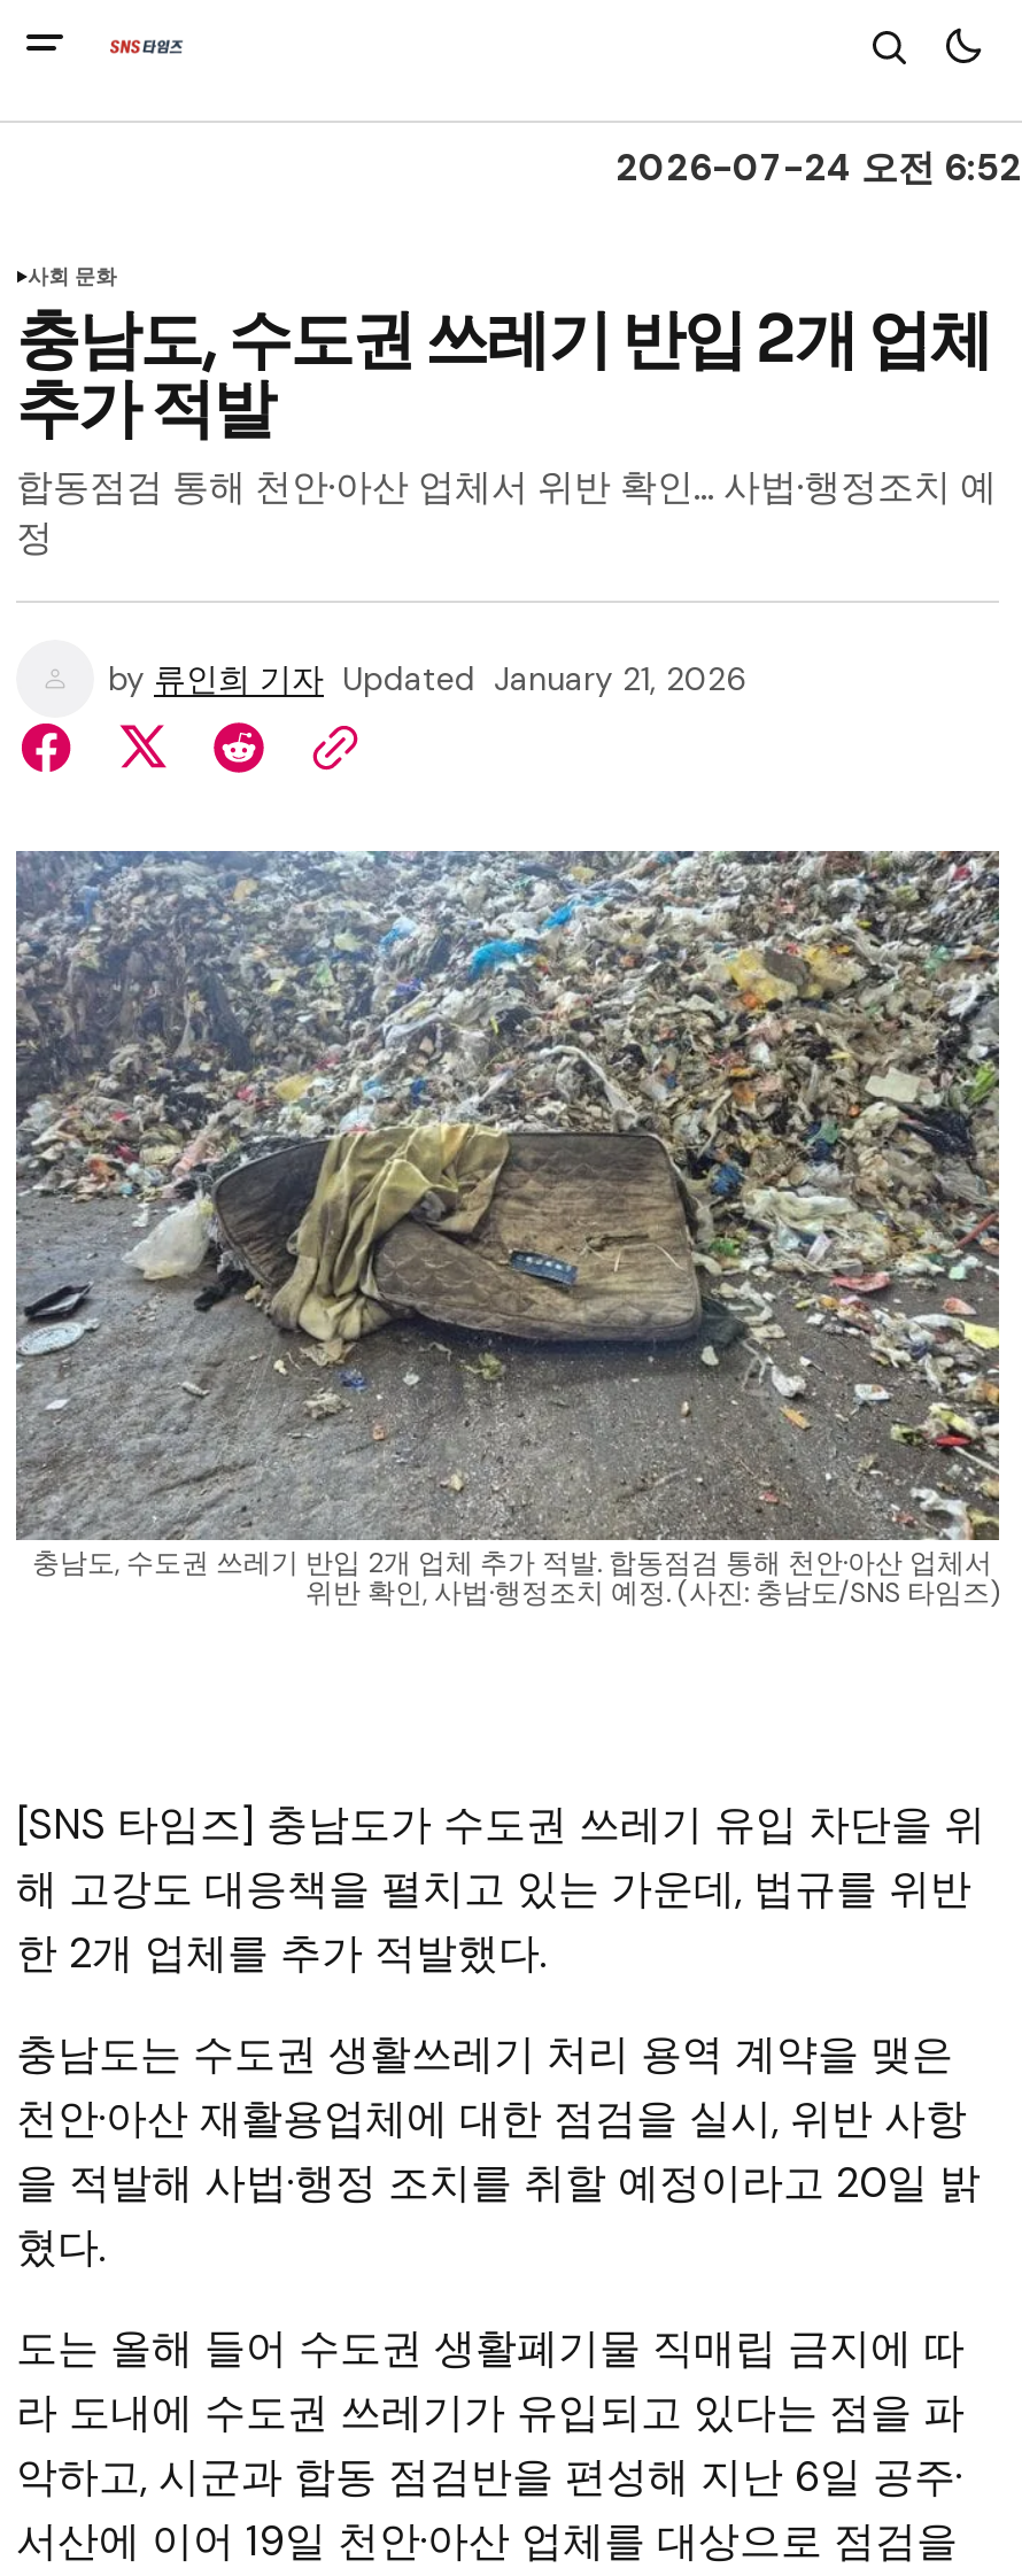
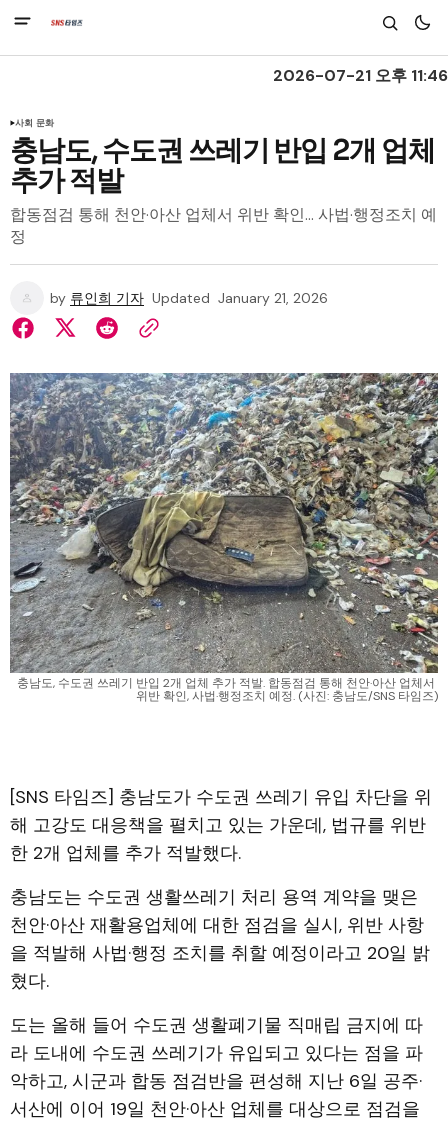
- 2026-07-24 오전 6:52
+ 2026-07-21 오후 11:46
